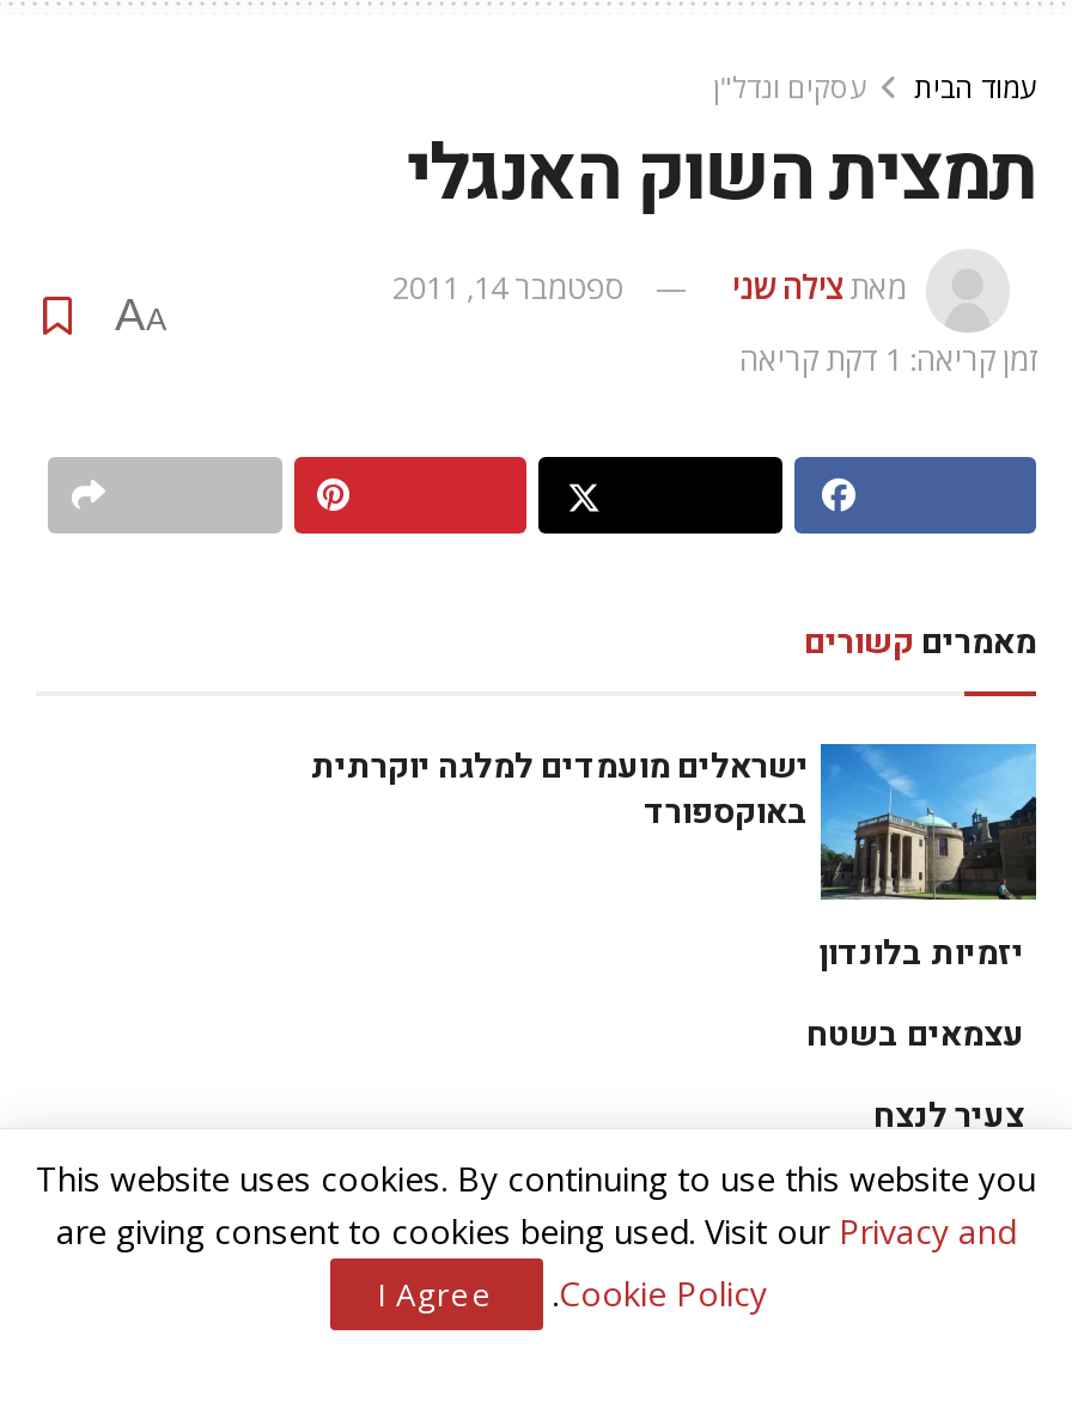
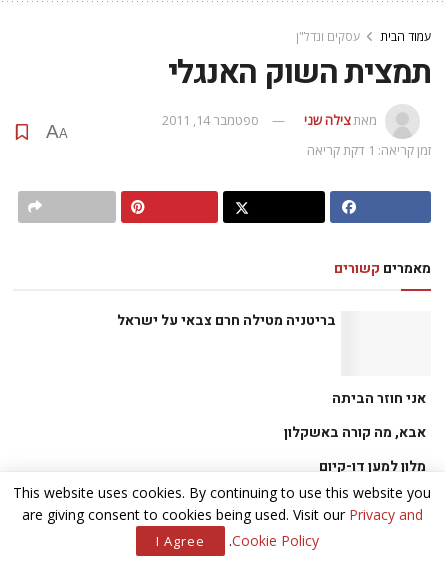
- ישראלים מועמדים למלגה יוקרתית
- באוקספורד
+ בריטניה מטילה חרם צבאי על ישראל

- [image]

- יזמיות בלונדון
+ אני חוזר הביתה

- עצמאים בשטח
+ אבא, מה קורה באשקלון

- צעיר לנצח
+ מלון למען דו-קיום
